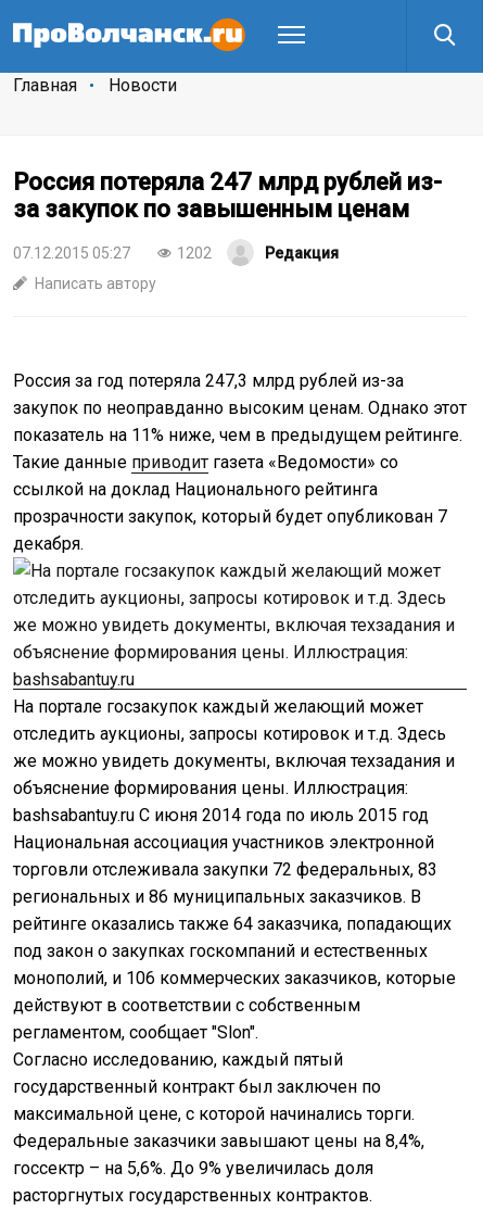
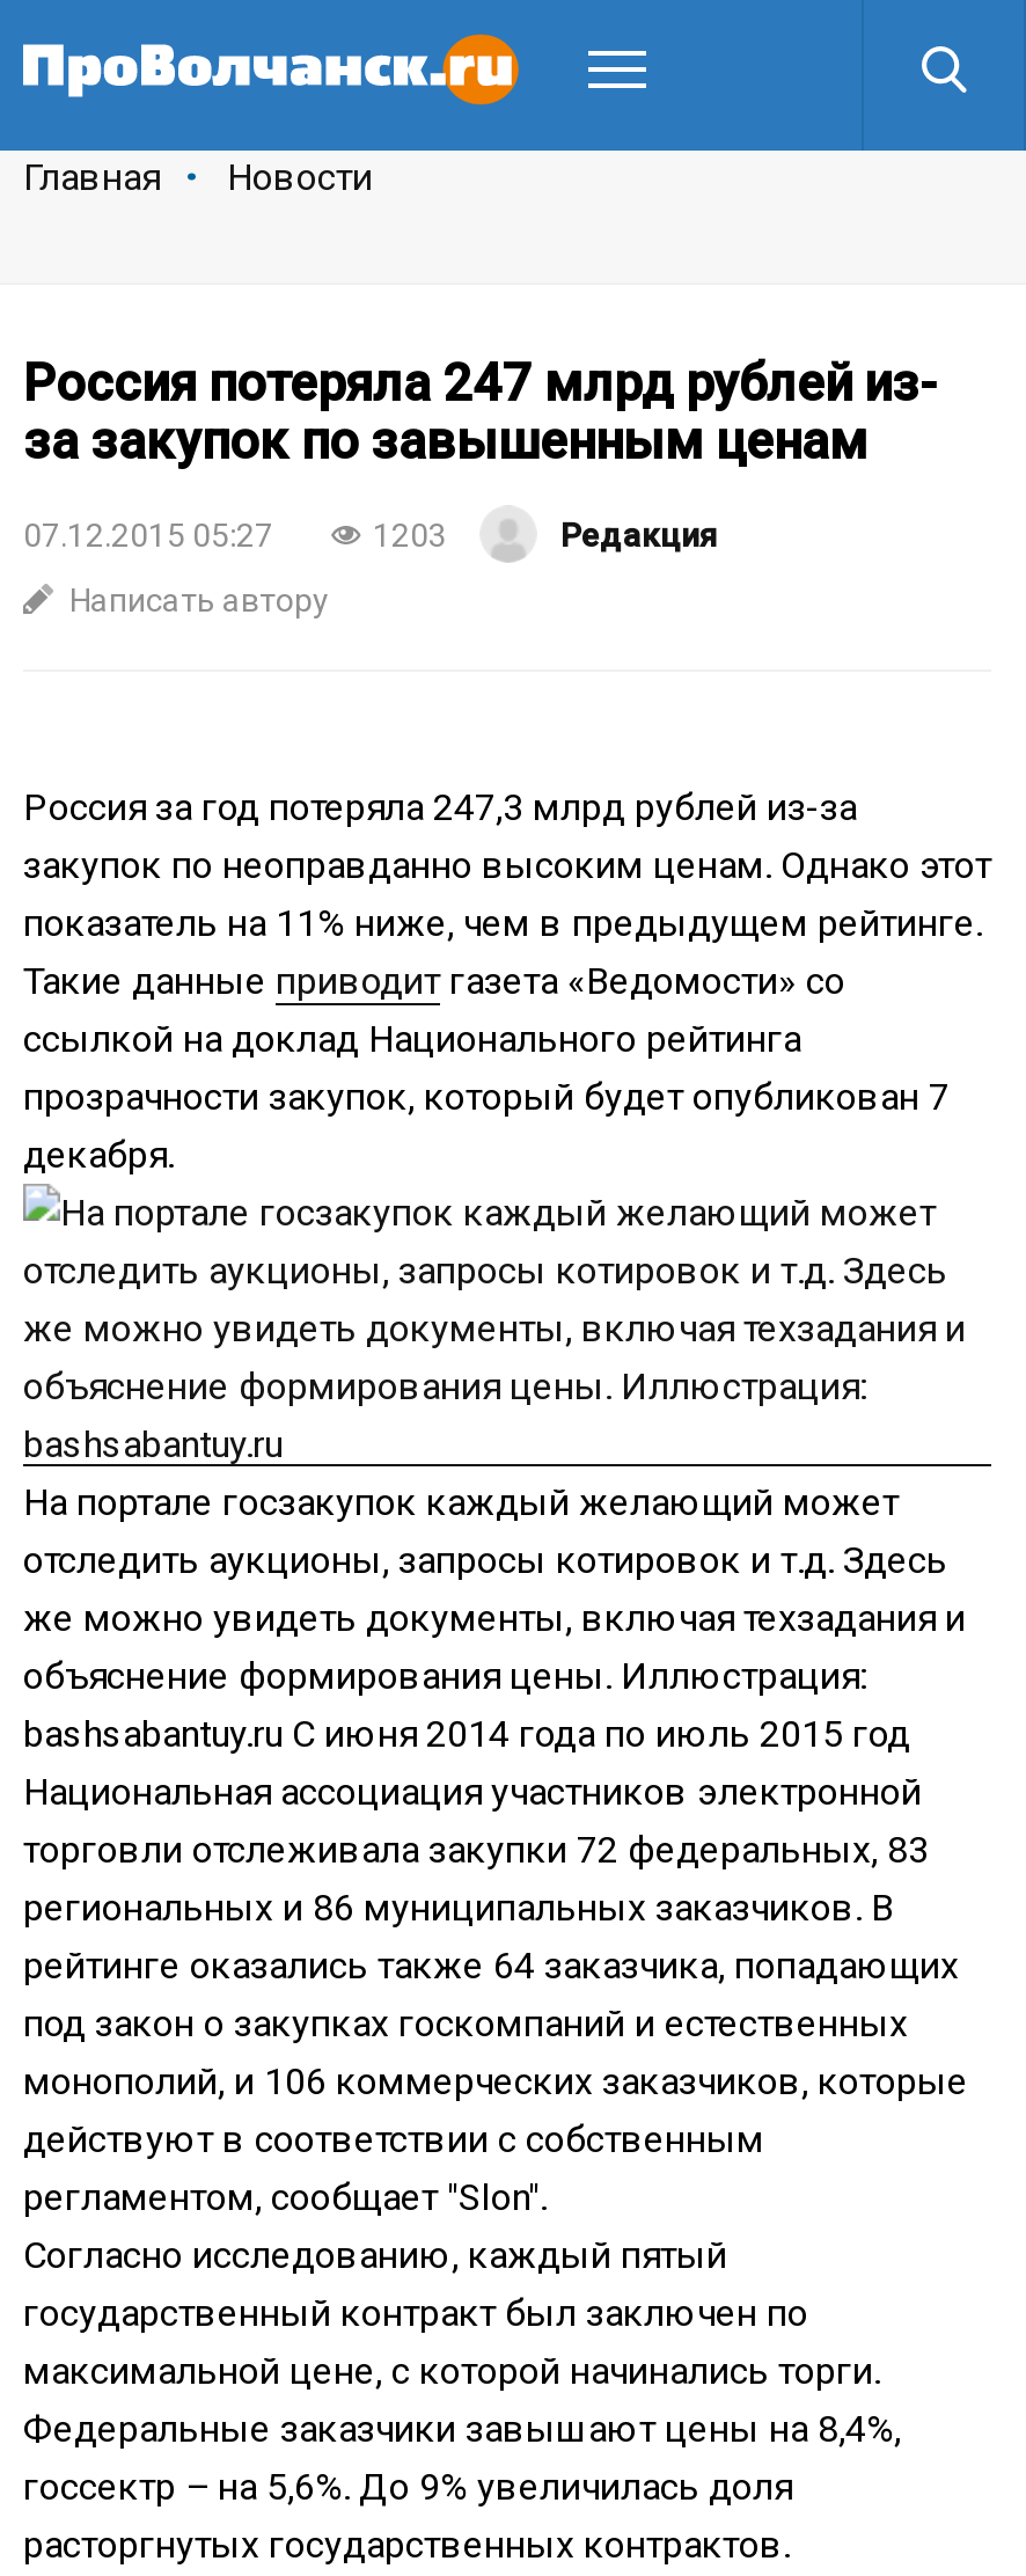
- 1202
+ 1203
